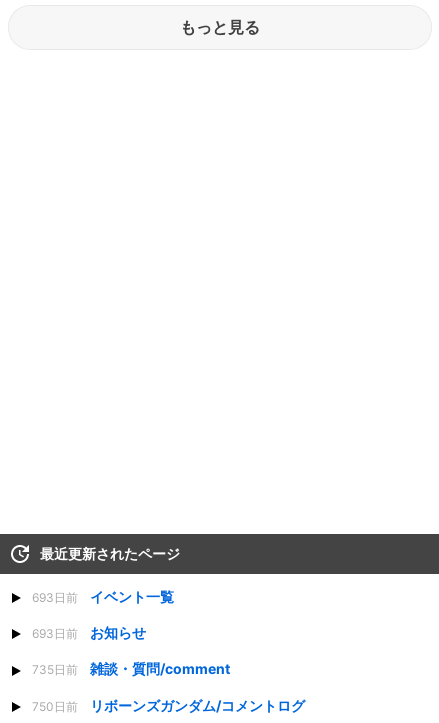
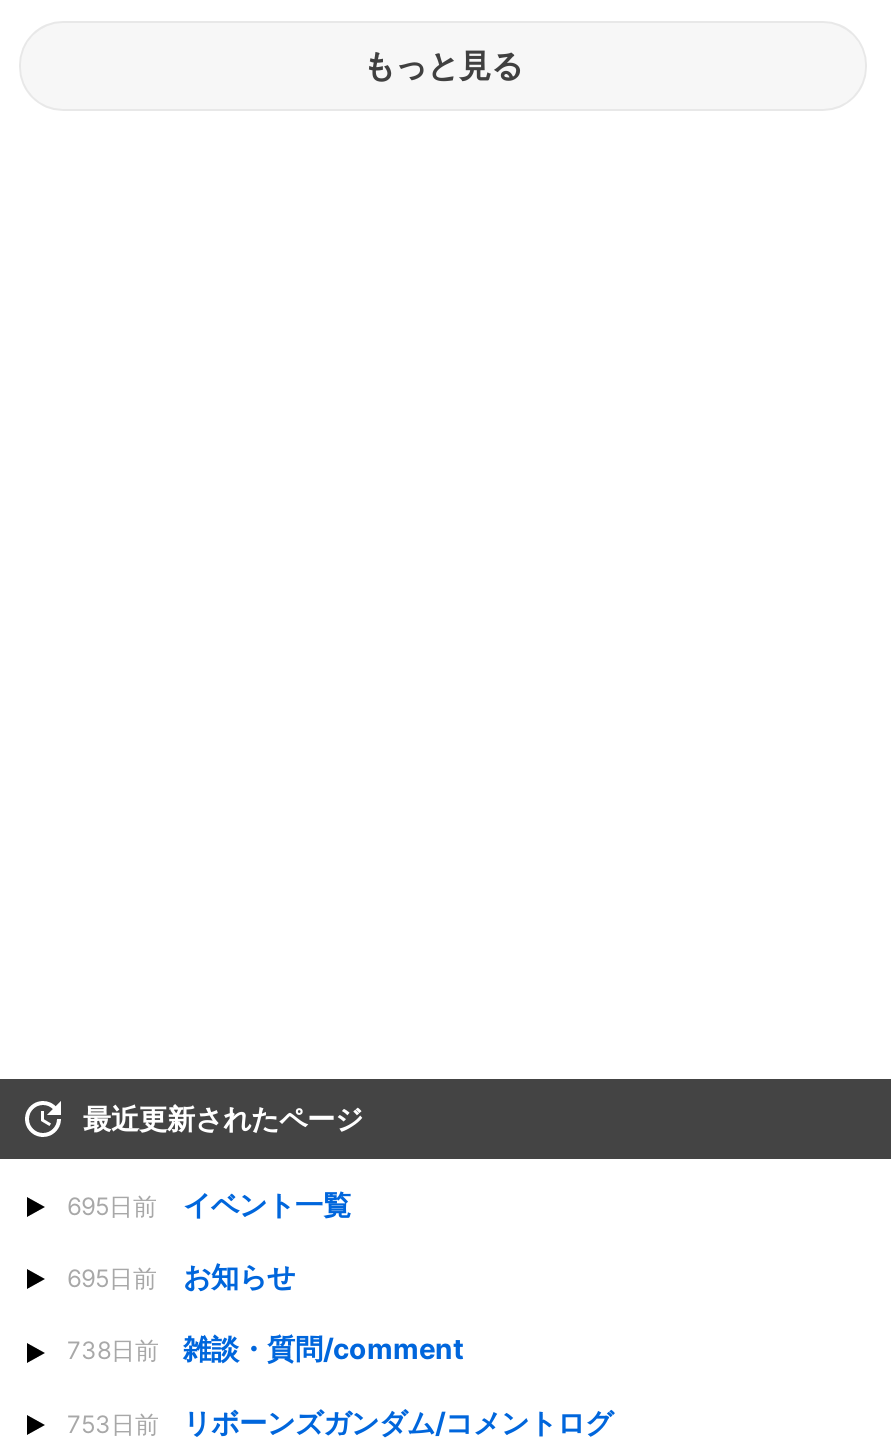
- 693日前 イベント一覧
+ 695日前 イベント一覧

- 693日前 お知らせ
+ 695日前 お知らせ

- 735日前 雑談・質問/comment
+ 738日前 雑談・質問/comment

- 750日前 リボーンズガンダム/コメントログ
+ 753日前 リボーンズガンダム/コメントログ
